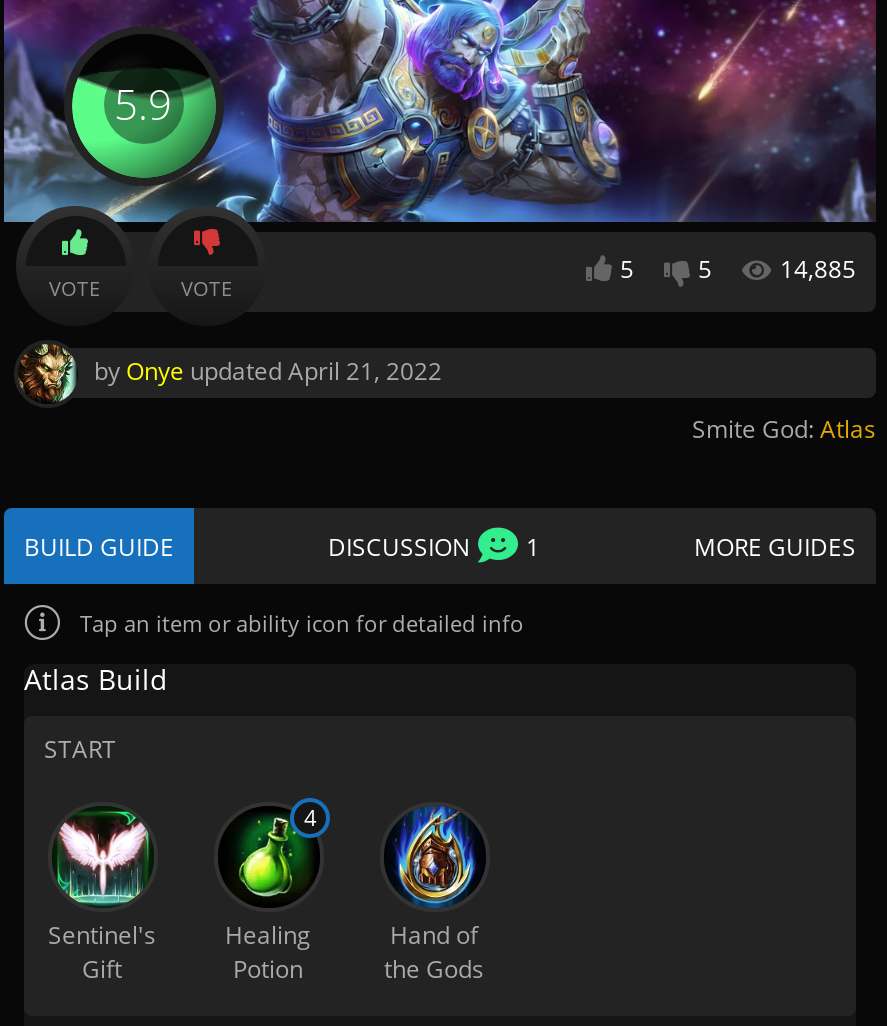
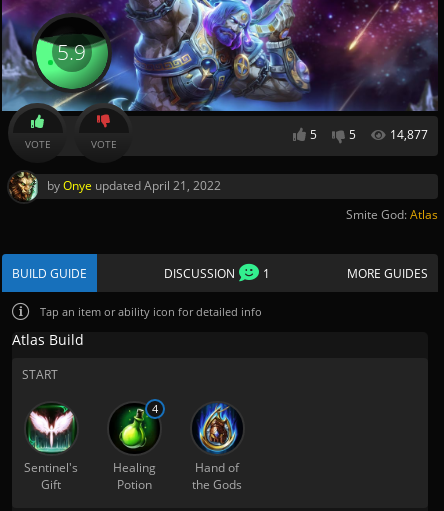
- 5 5 14,885
+ 5 5 14,877
